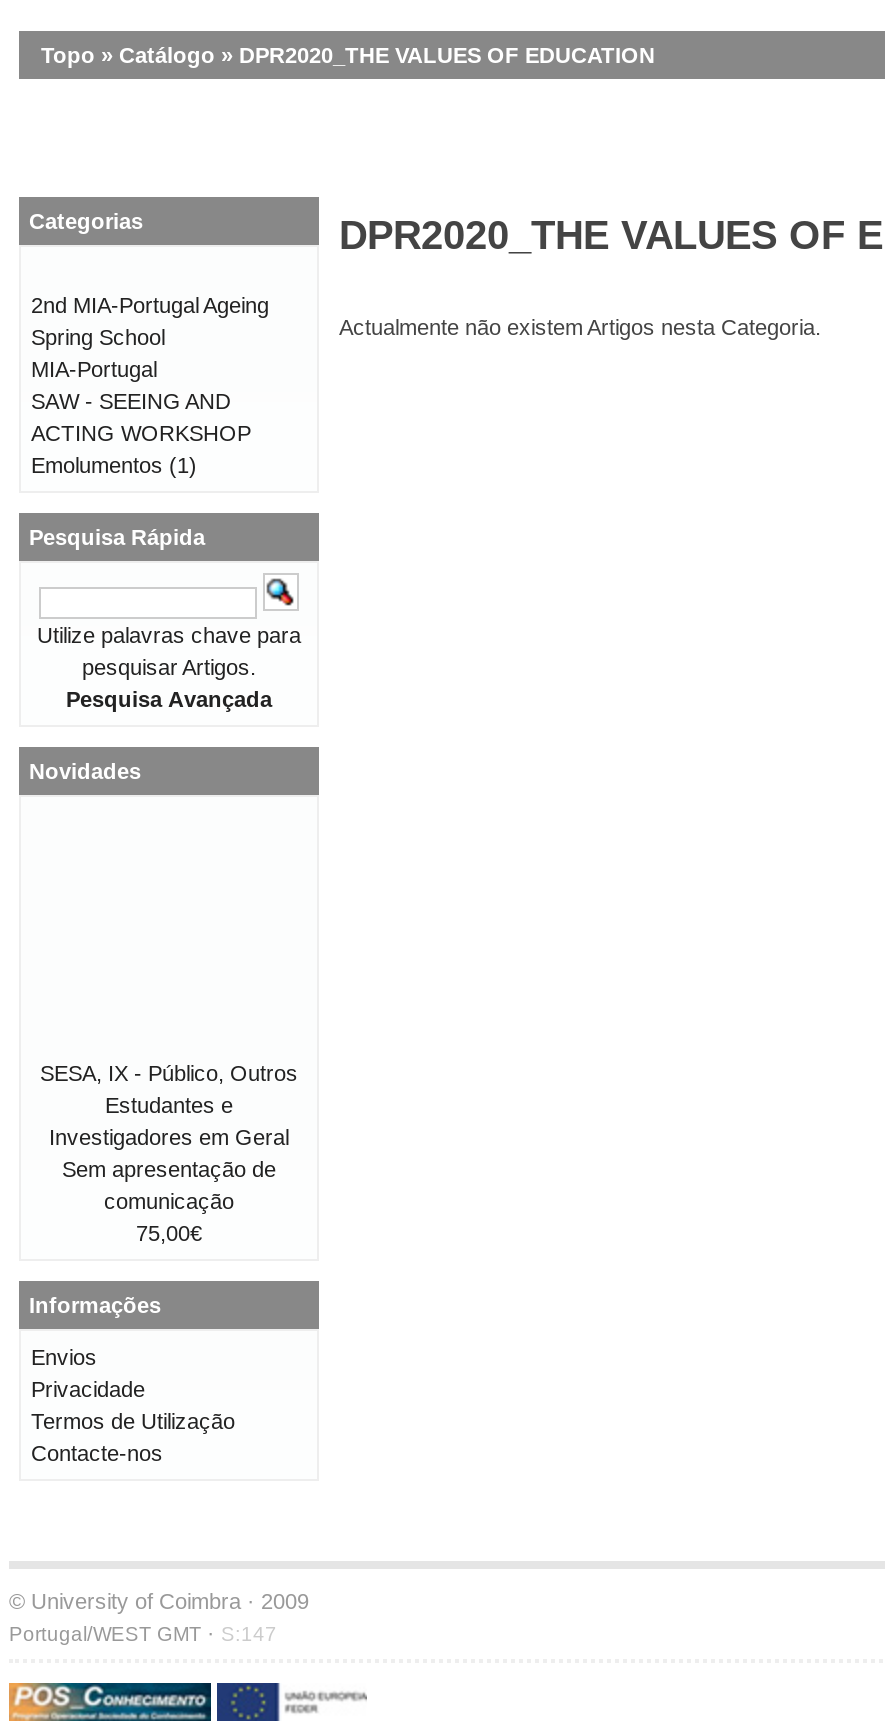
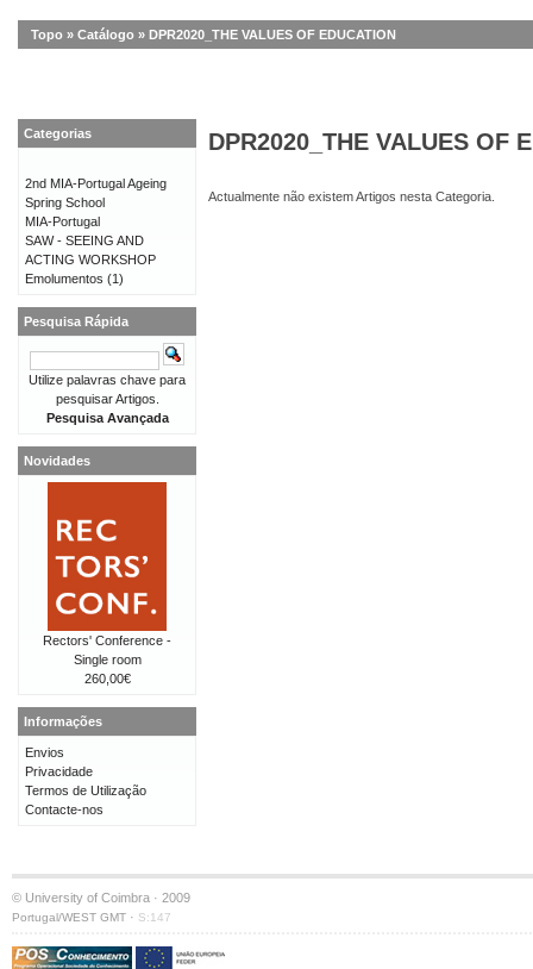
+ [image]

- SESA, IX - Público, Outros
- Estudantes e
- Investigadores em Geral
- Sem apresentação de
- comunicação
- 75,00€
+ Rectors' Conference -
+ Single room
+ 260,00€
